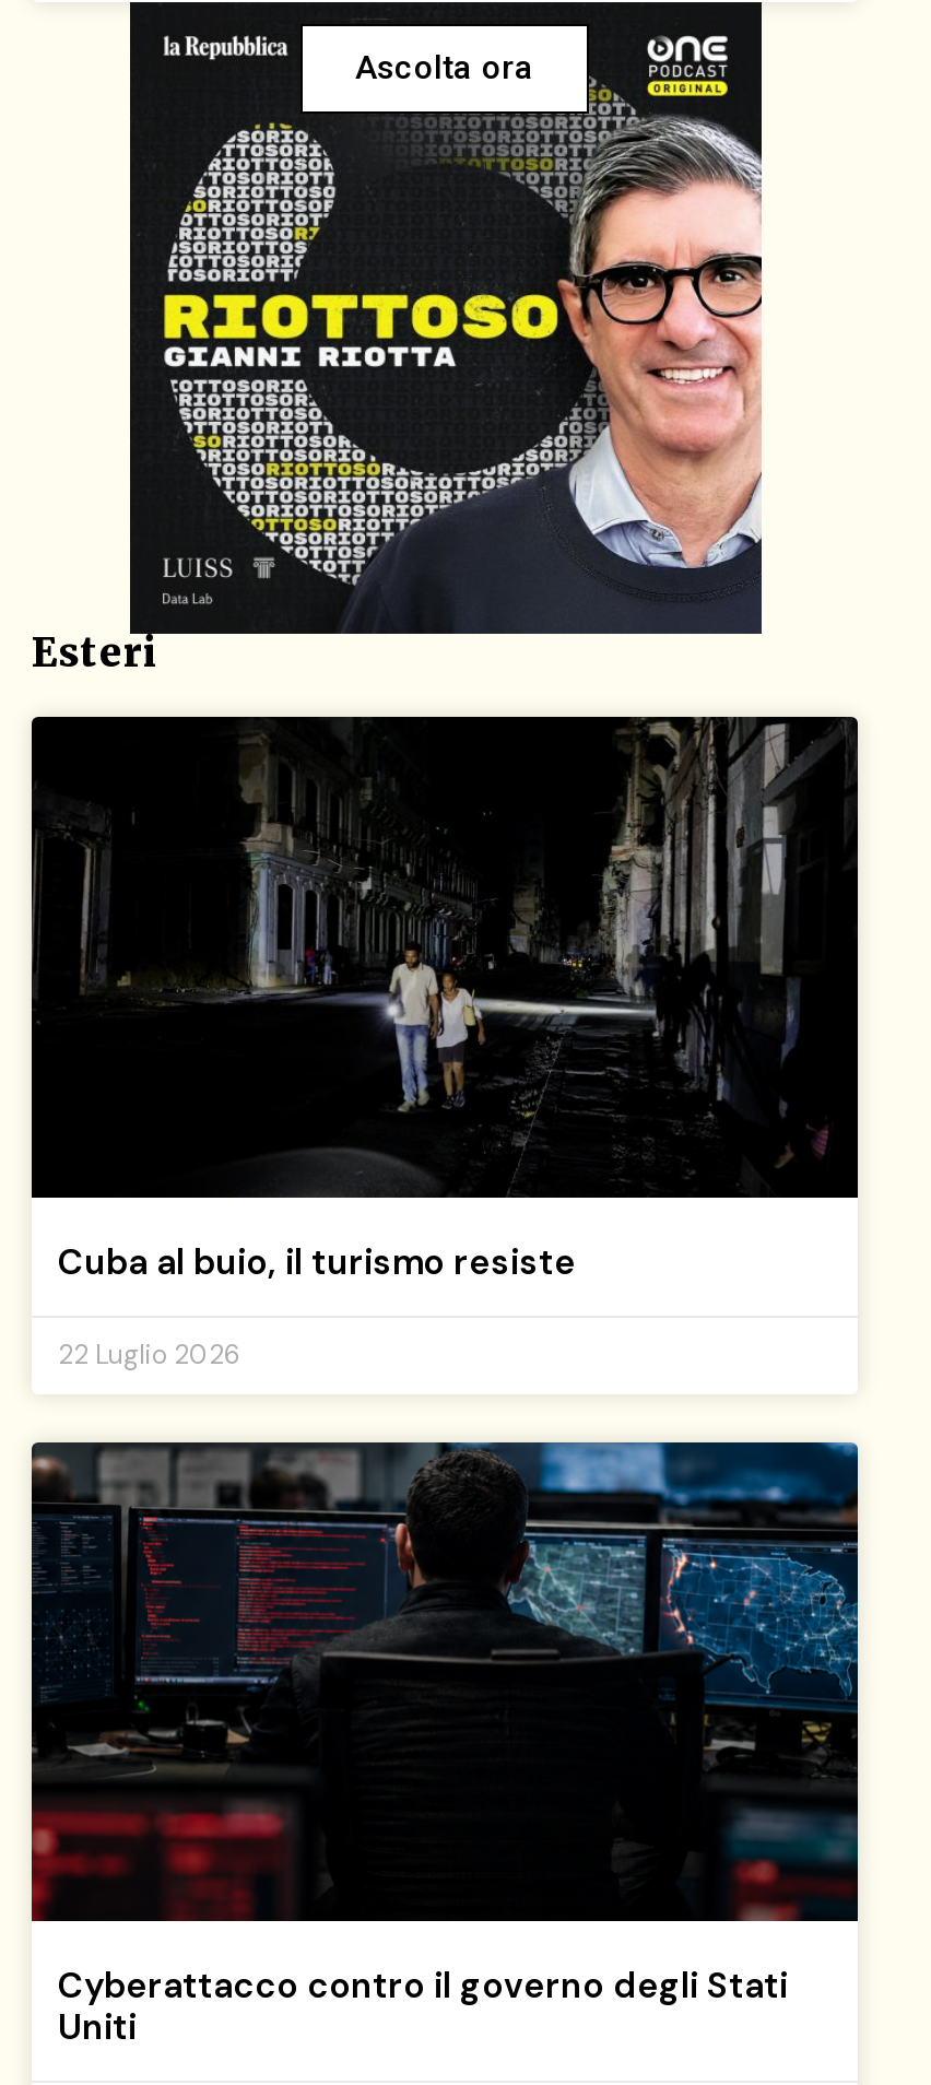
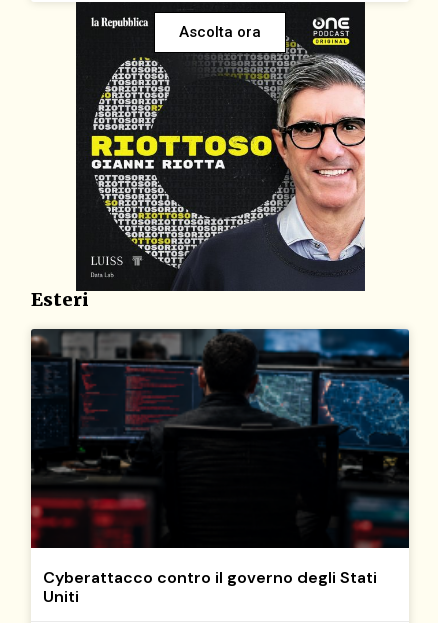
- [image]
- Cuba al buio, il turismo resiste
- 22 Luglio 2026
